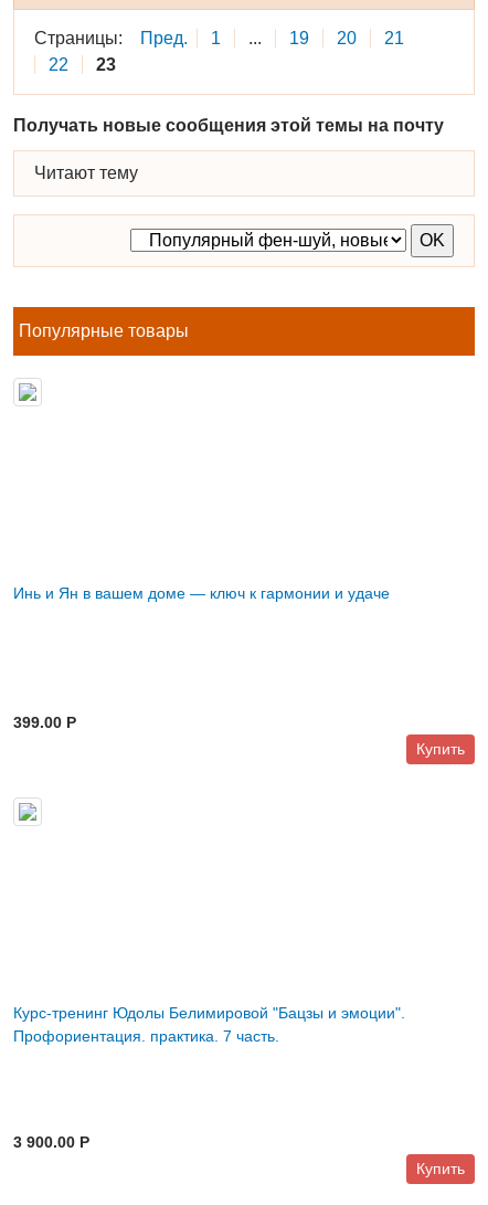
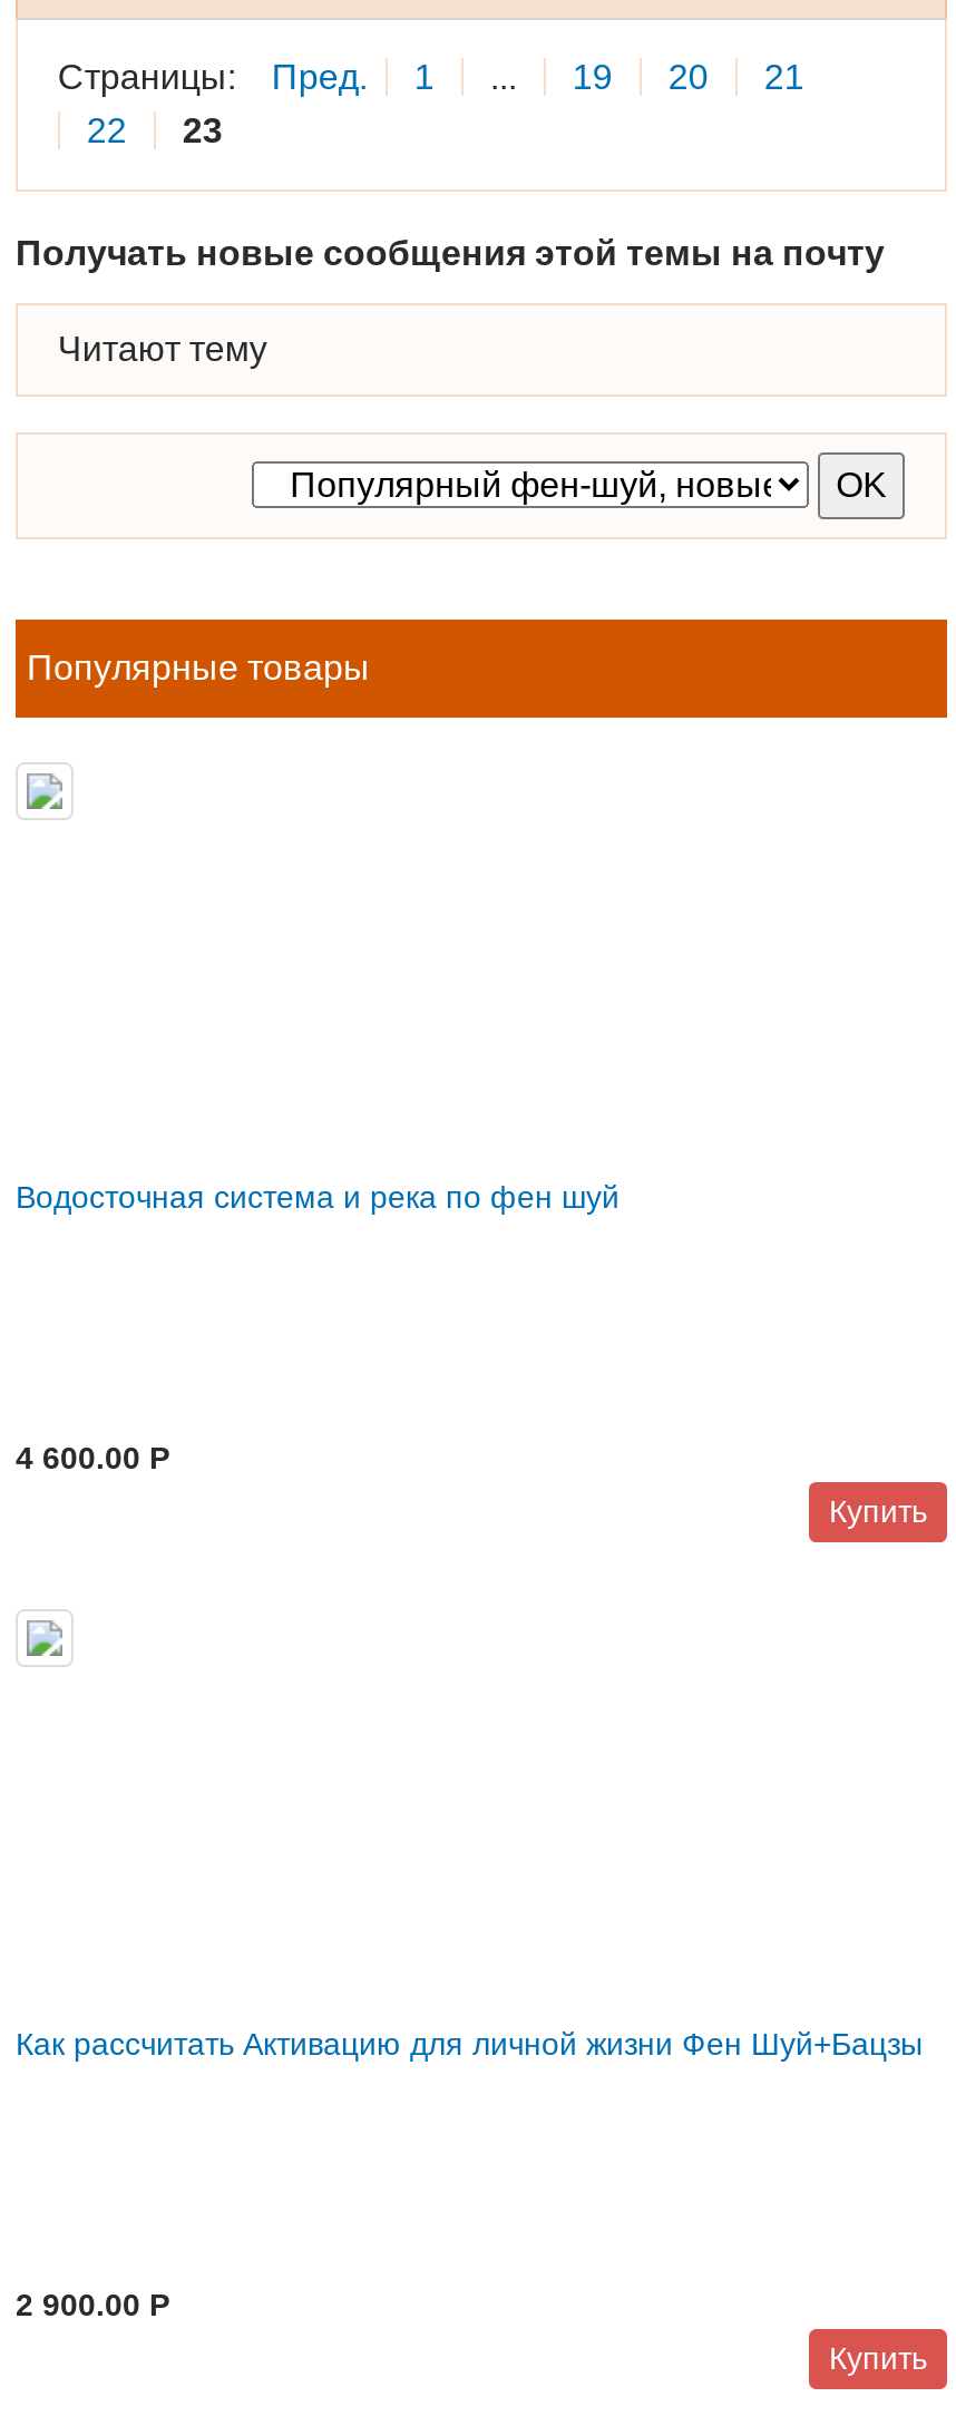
- Инь и Ян в вашем доме — ключ к гармонии и удаче
+ Водосточная система и река по фен шуй

- 399.00 P
+ 4 600.00 P

- Курс-тренинг Юдолы Белимировой "Бацзы и эмоции".
- Профориентация. практика. 7 часть.
+ Как рассчитать Активацию для личной жизни Фен Шуй+Бацзы

- 3 900.00 P
+ 2 900.00 P
